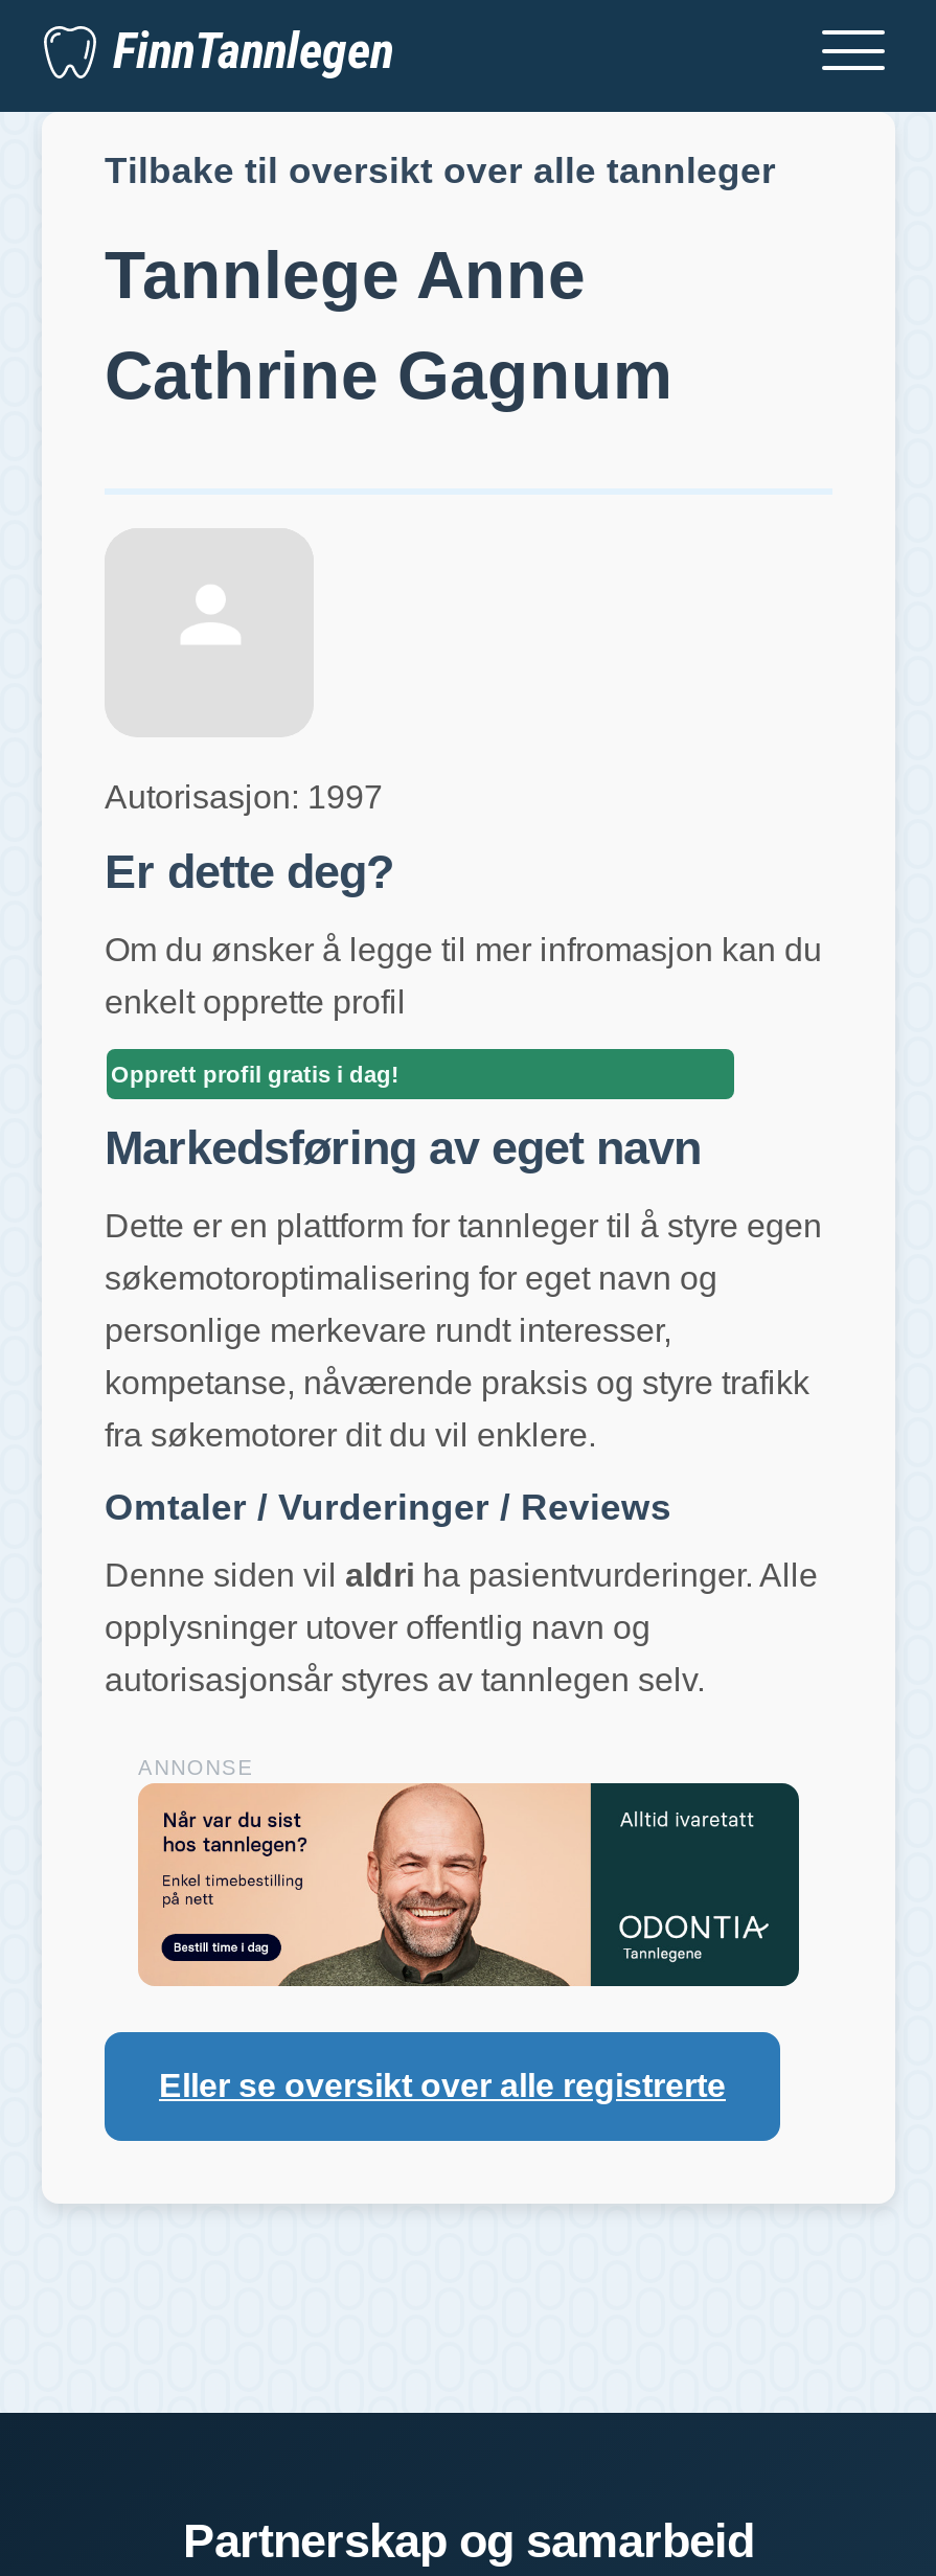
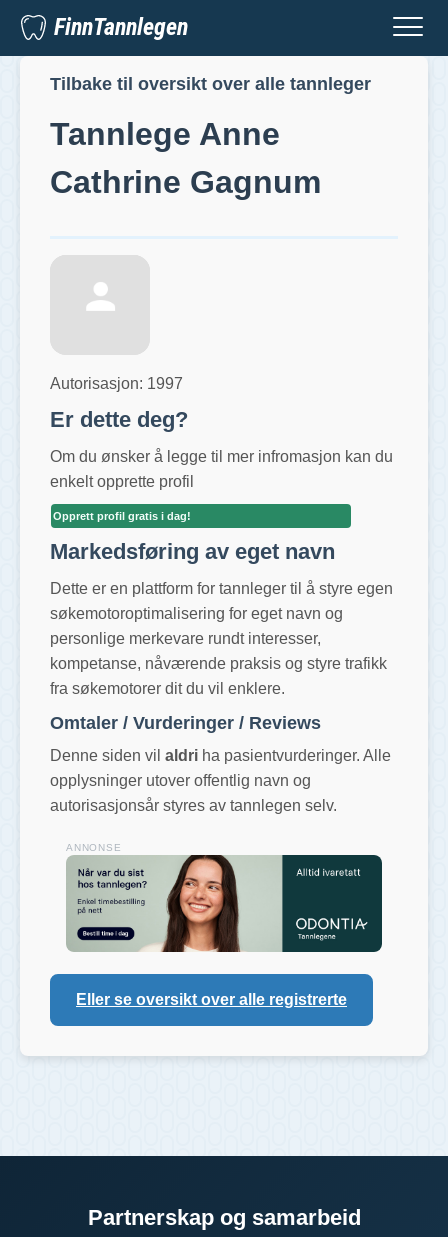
- [image]
+ [image]
